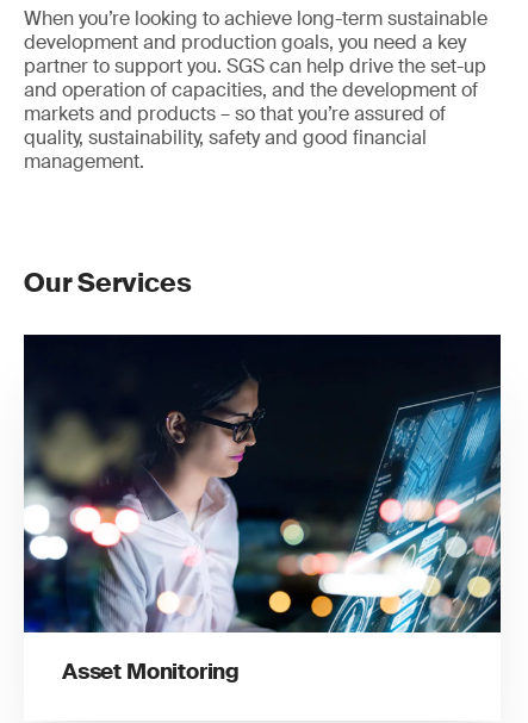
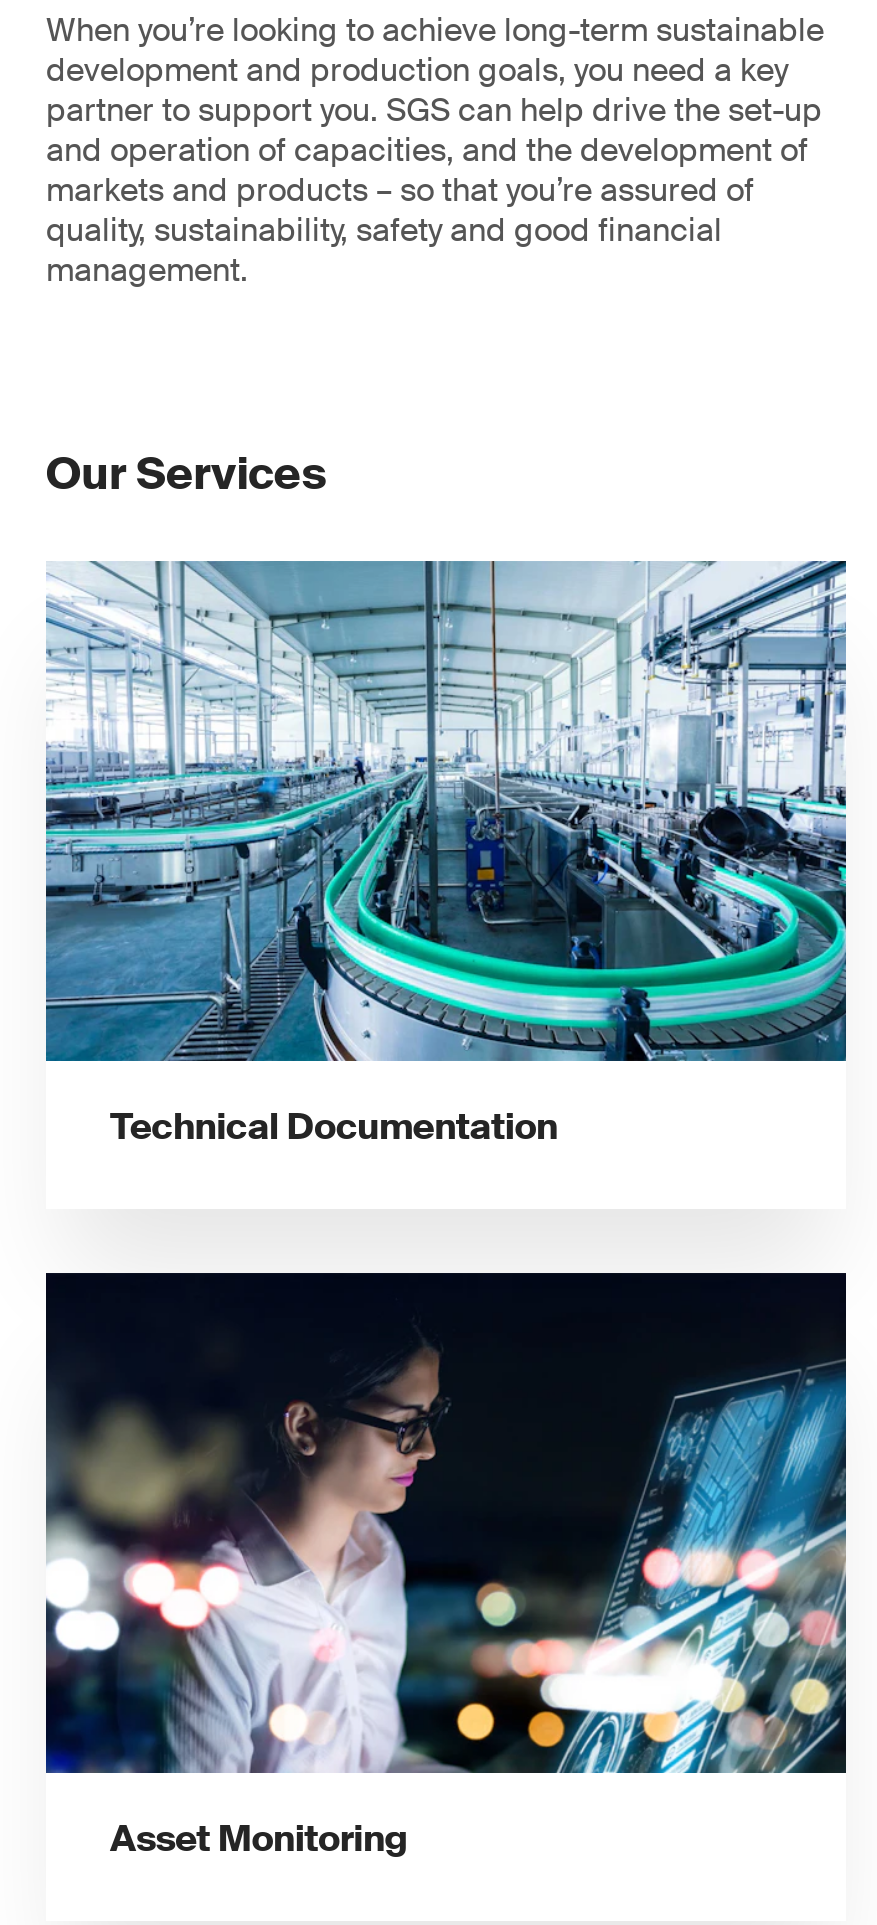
+ [image]
+ Technical Documentation
